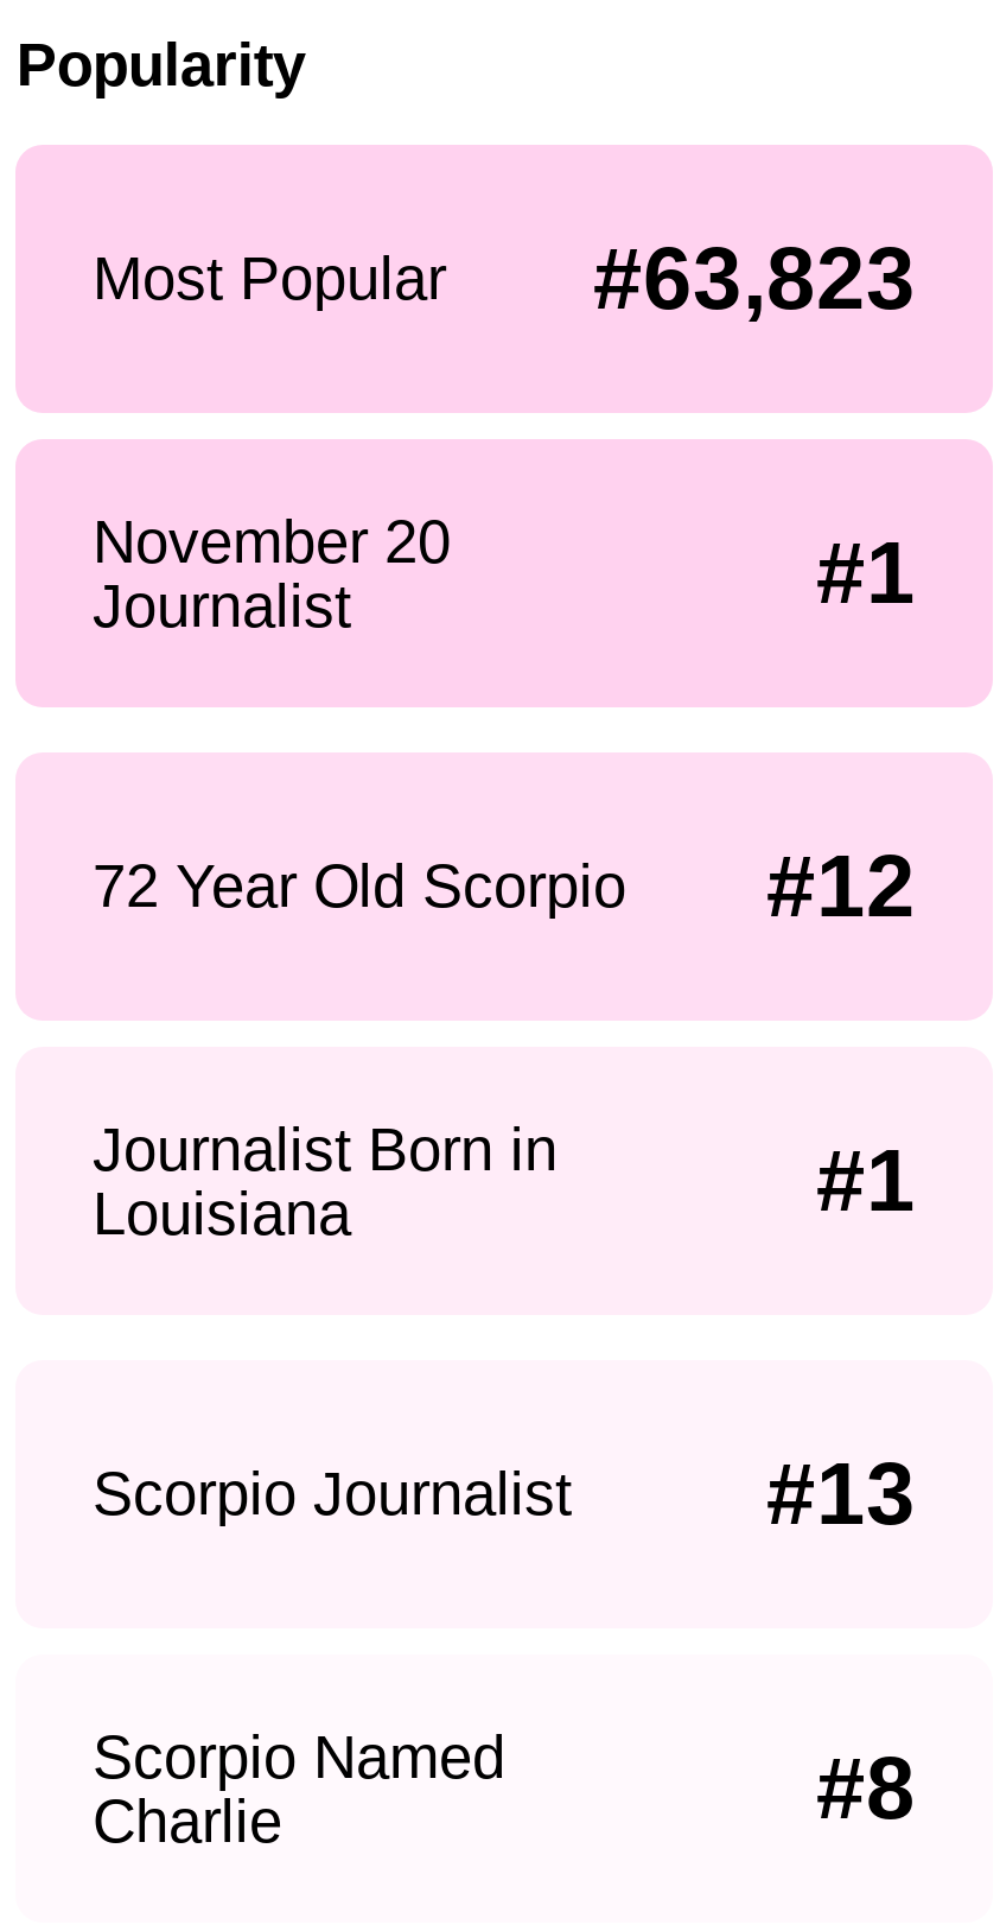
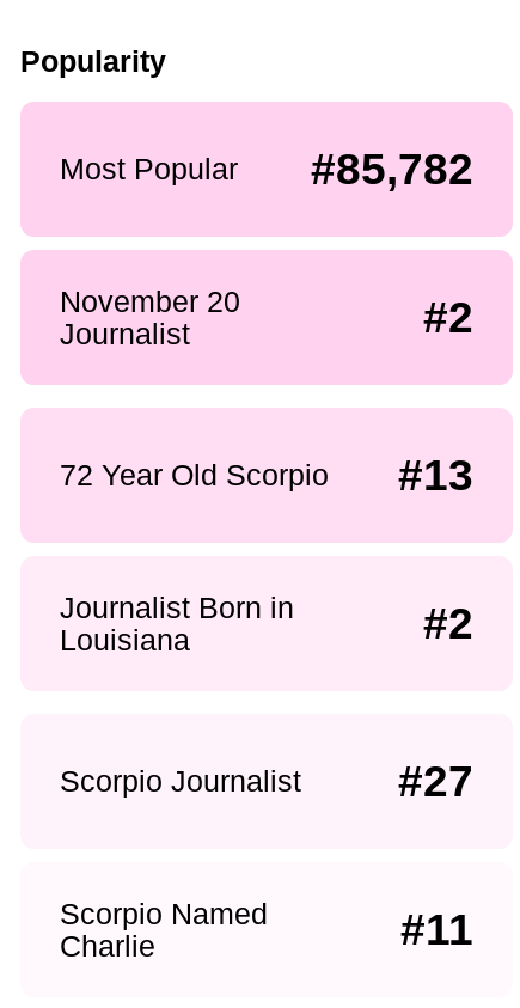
- #63,823
+ #85,782

- #1
+ #2

- #12
+ #13

- #1
+ #2

- #13
+ #27

- #8
+ #11
